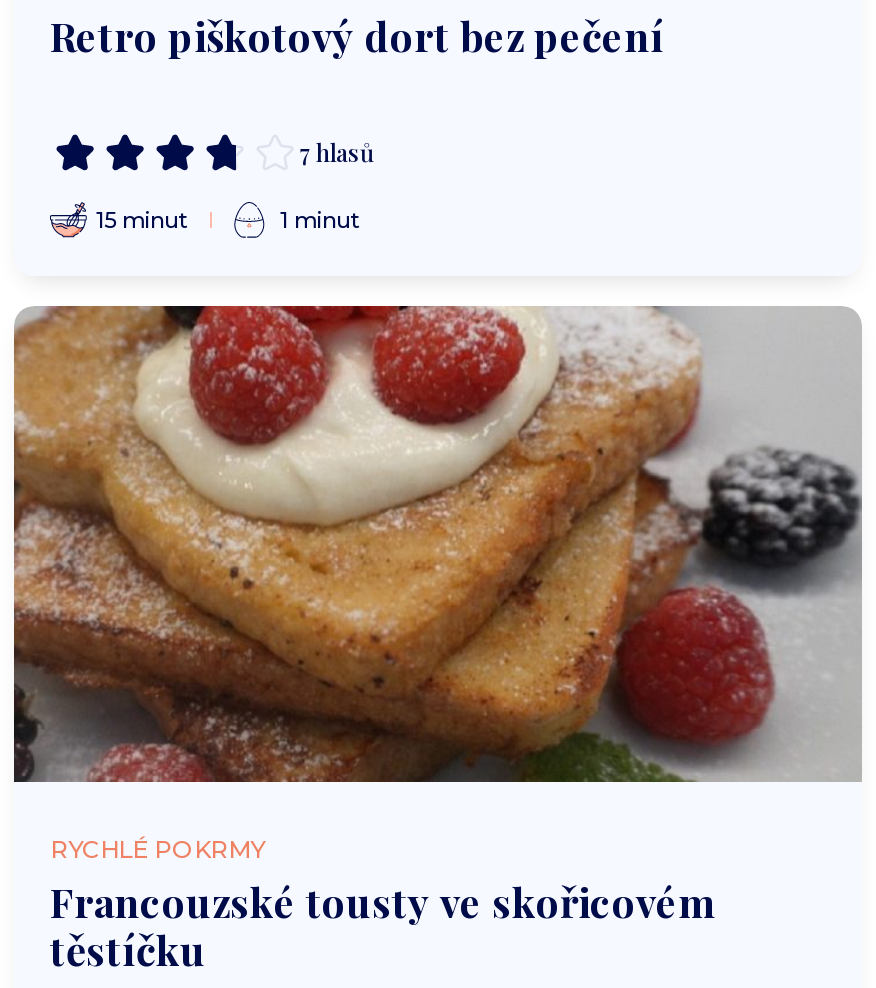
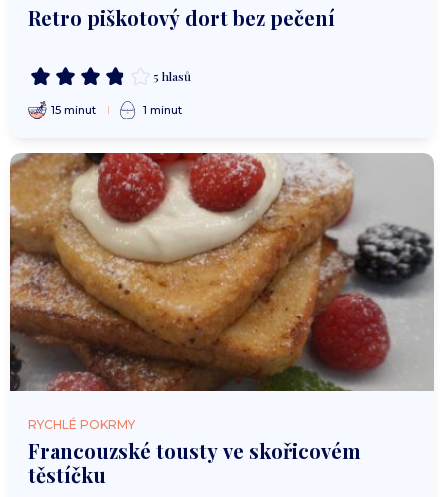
- 7 hlasů
+ 5 hlasů
